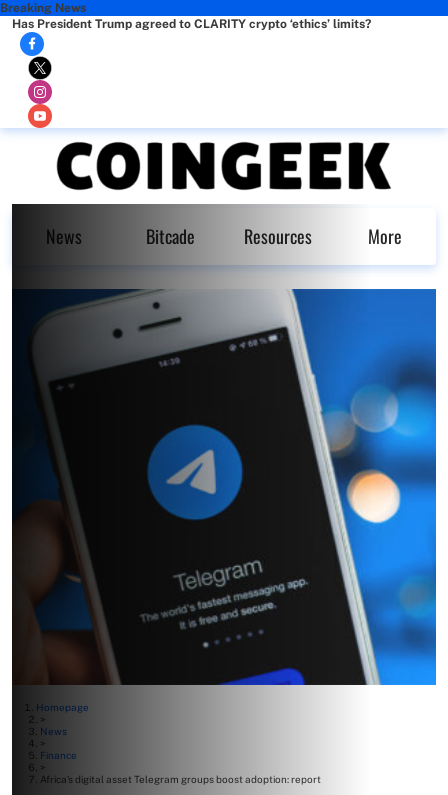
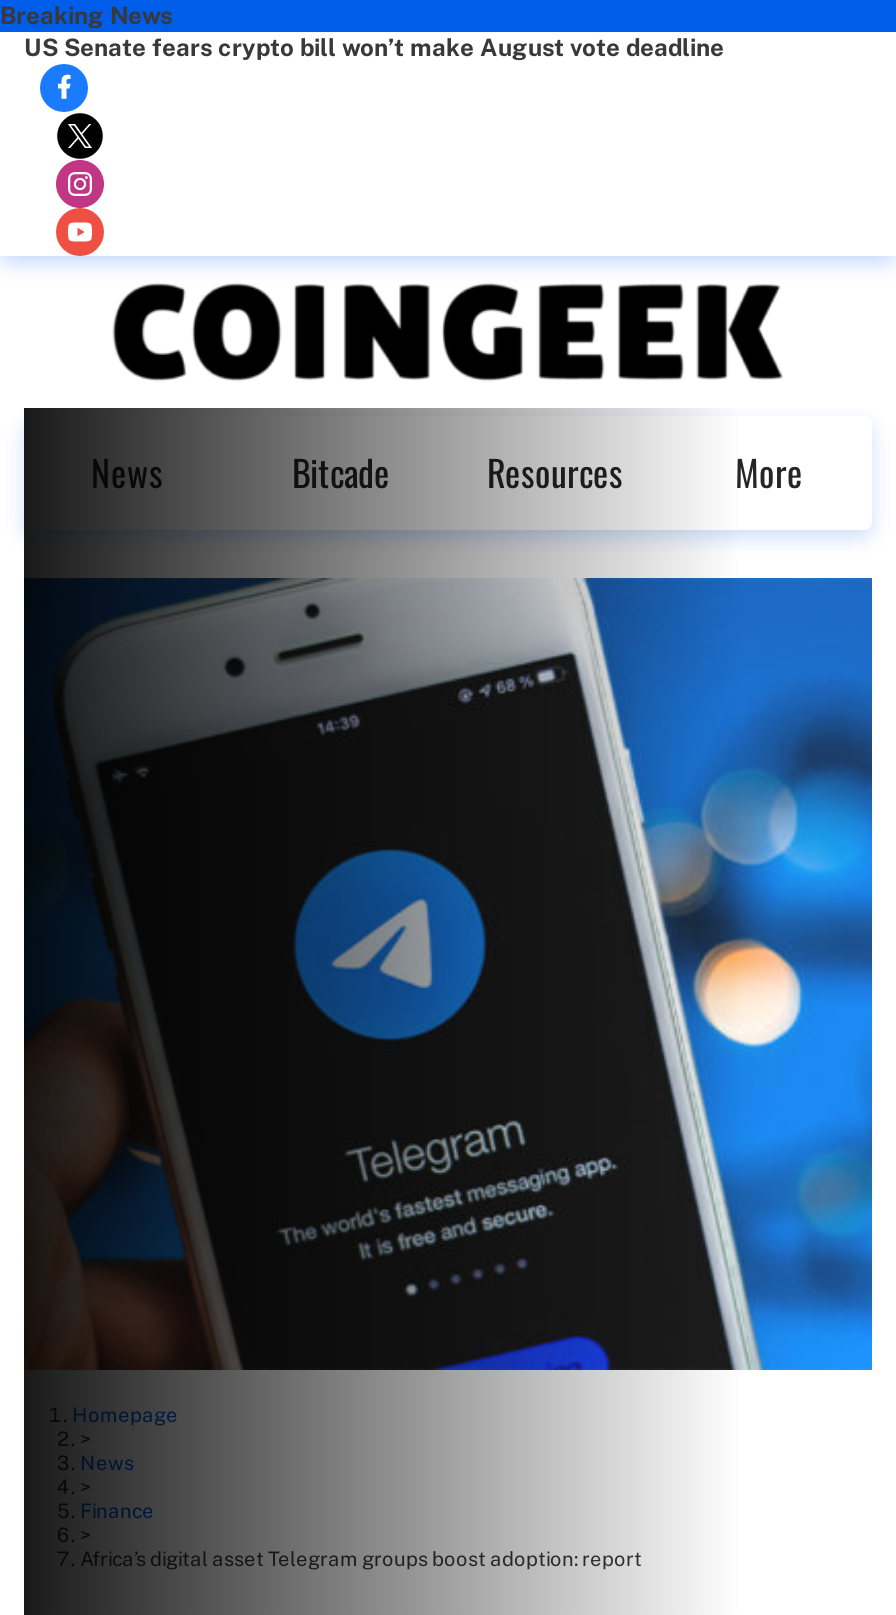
- Has President Trump agreed to CLARITY crypto ‘ethics’ limits?
+ US Senate fears crypto bill won’t make August vote deadline
